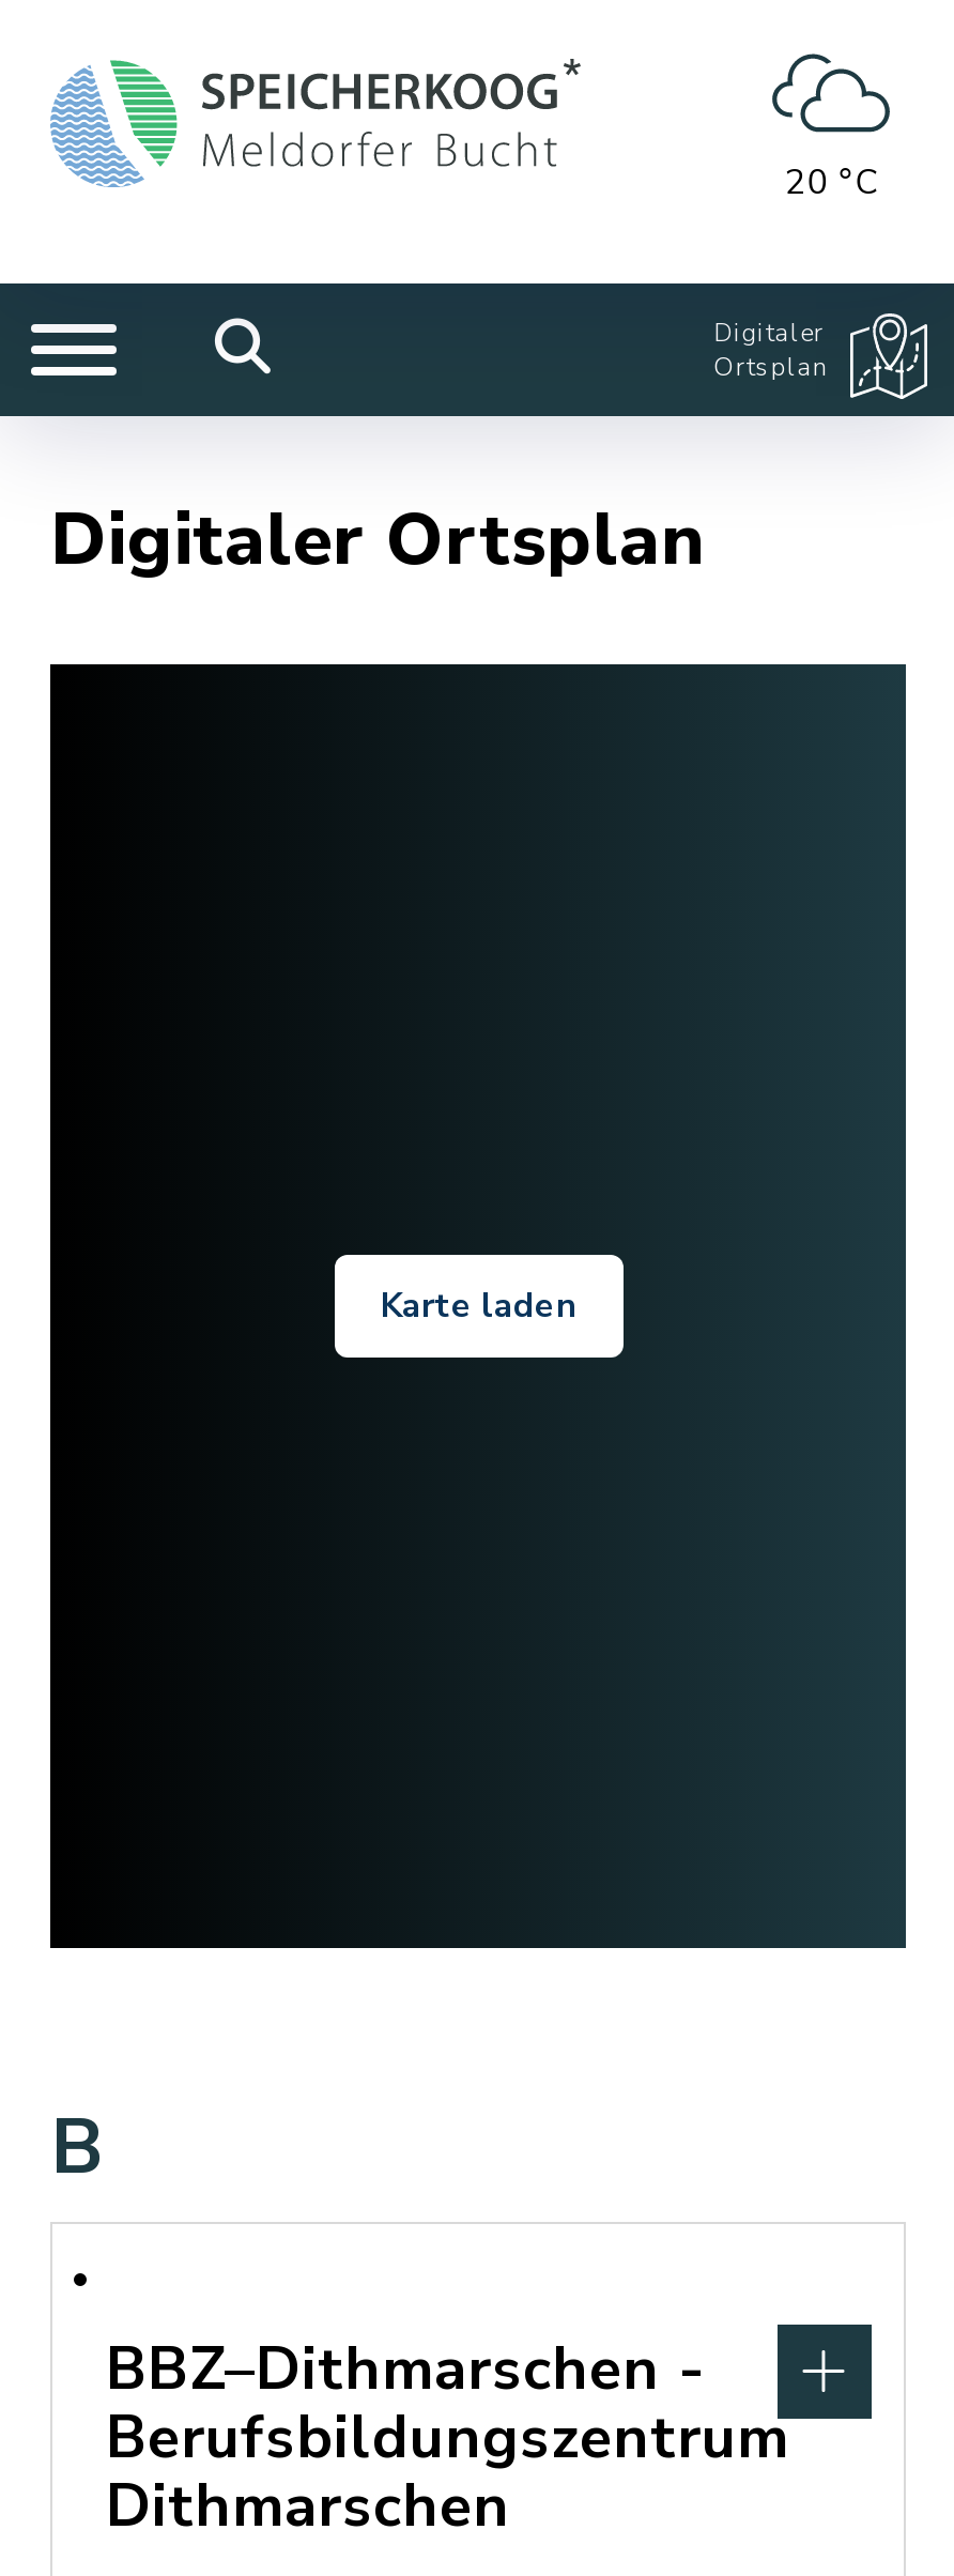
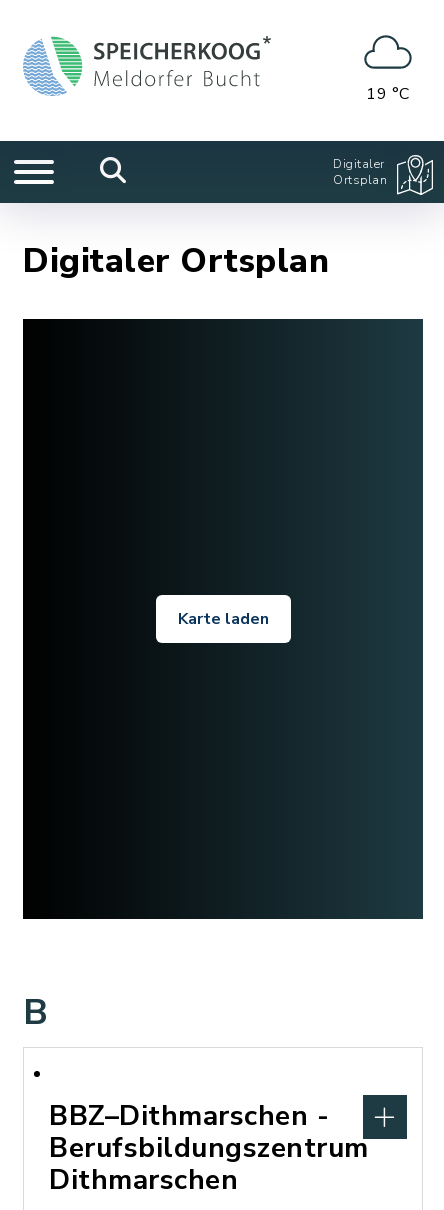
- [image]
- 20 °C
+ [image]
+ 19 °C
